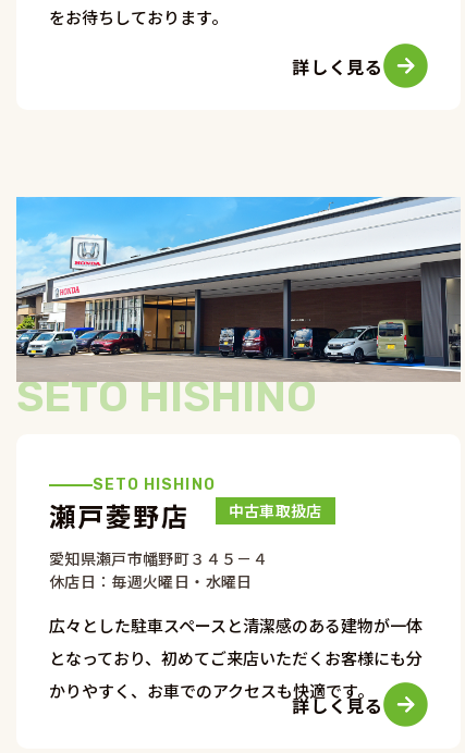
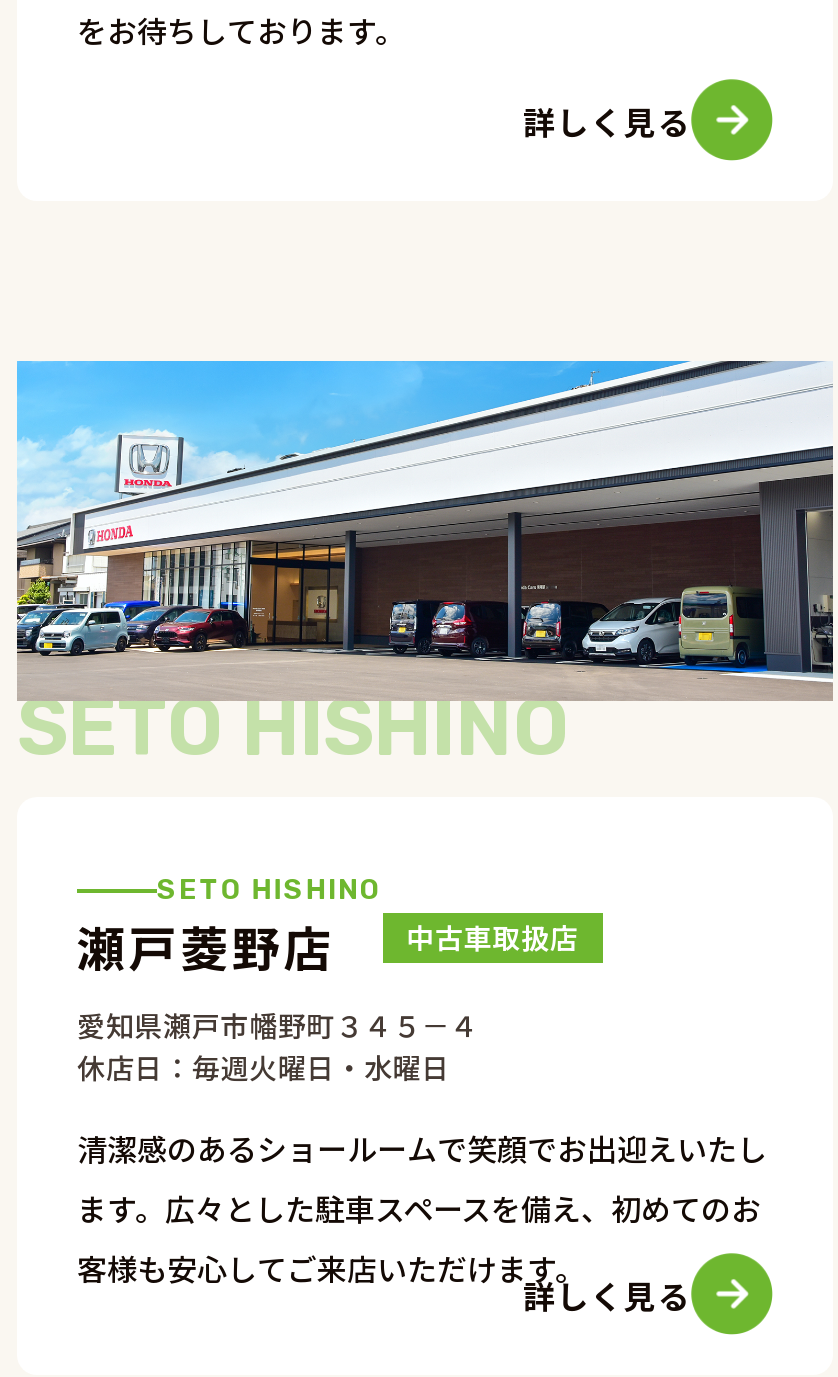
- 広々とした駐車スペースと清潔感のある建物が一体
- となっており、初めてご来店いただくお客様にも分
- かりやすく、お車でのアクセスも快適です。
+ 清潔感のあるショールームで笑顔でお出迎えいたし
+ ます。広々とした駐車スペースを備え、初めてのお
+ 客様も安心してご来店いただけます。
